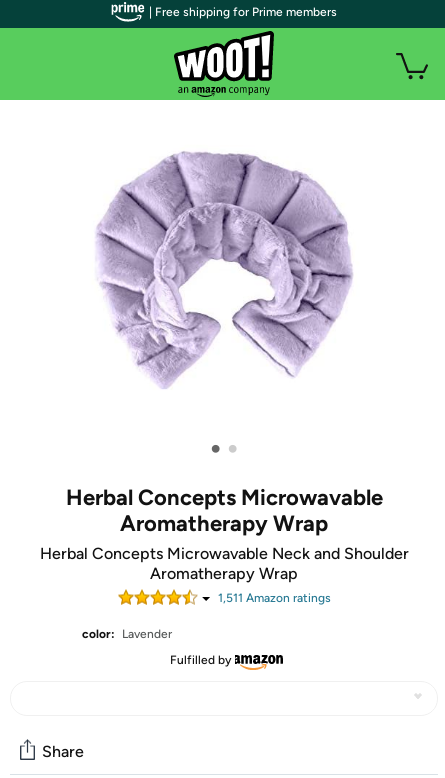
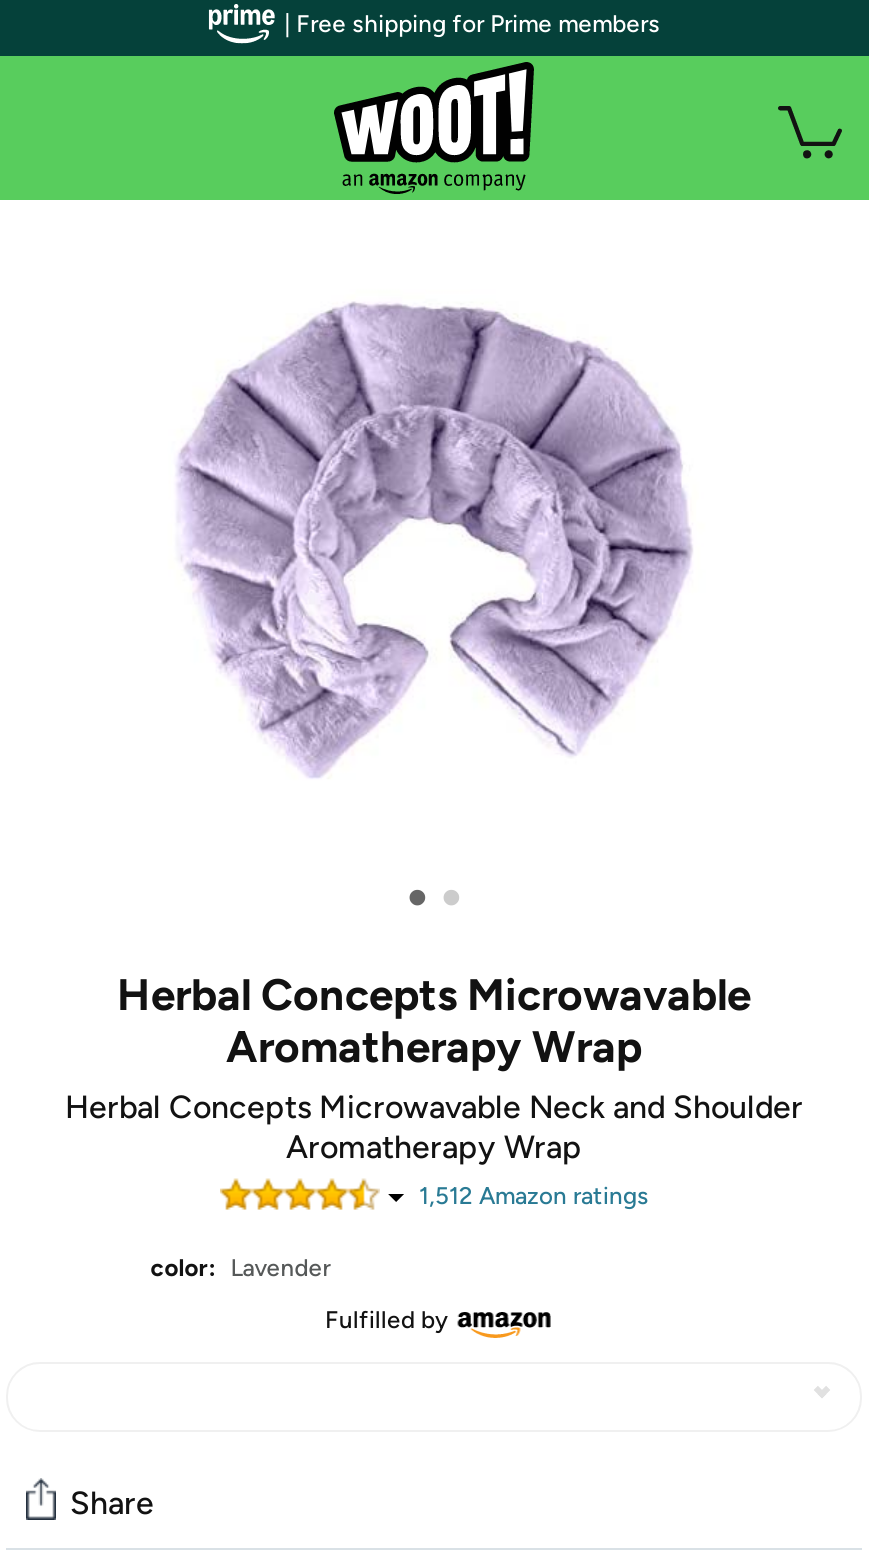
- 1,511 Amazon ratings
+ 1,512 Amazon ratings
